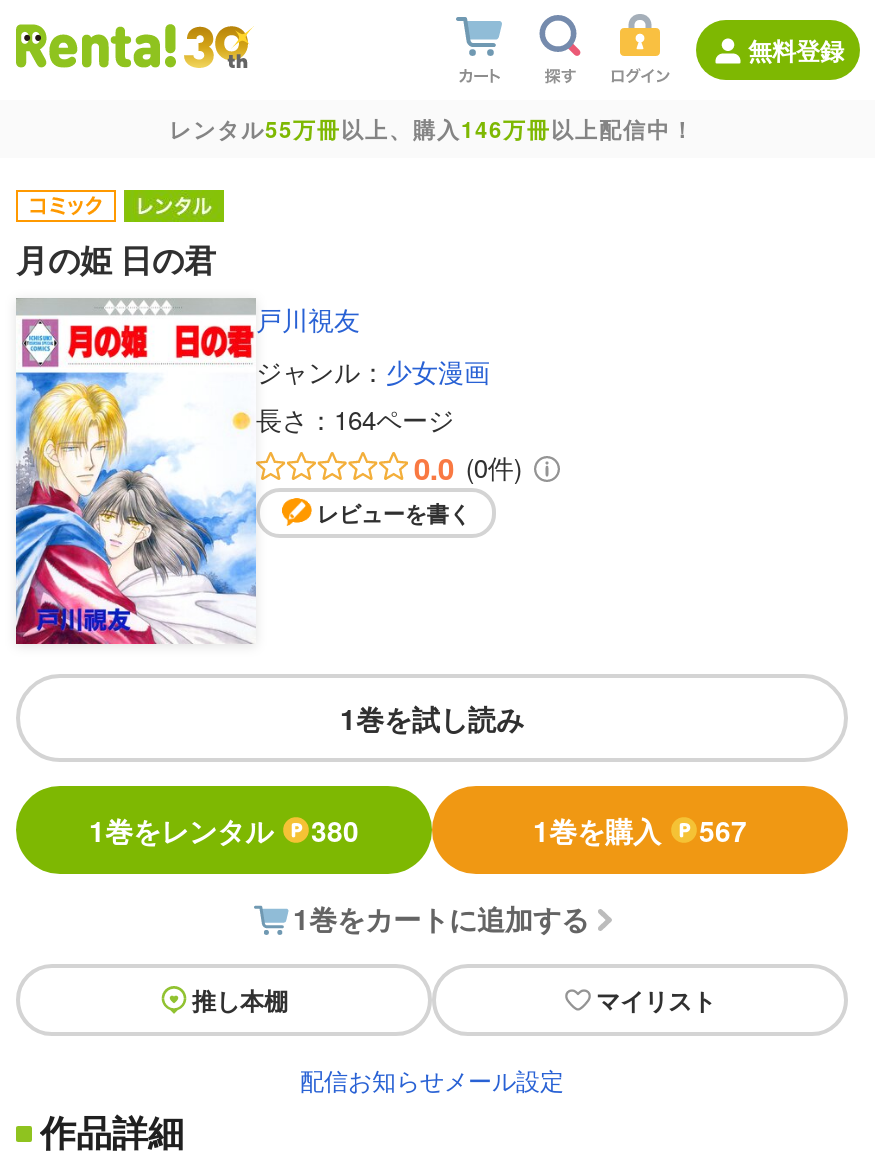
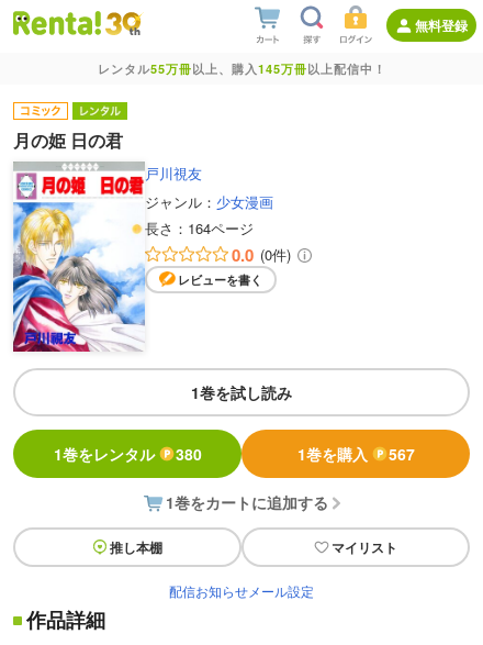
- レンタル55万冊以上、購入146万冊以上配信中！
+ レンタル55万冊以上、購入145万冊以上配信中！
